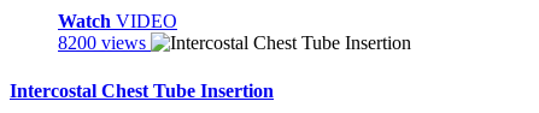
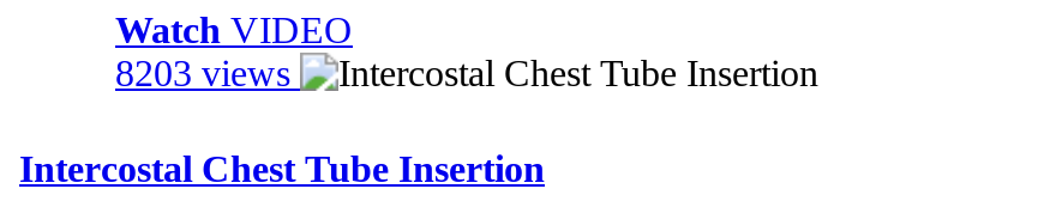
- 8200 views
+ 8203 views
